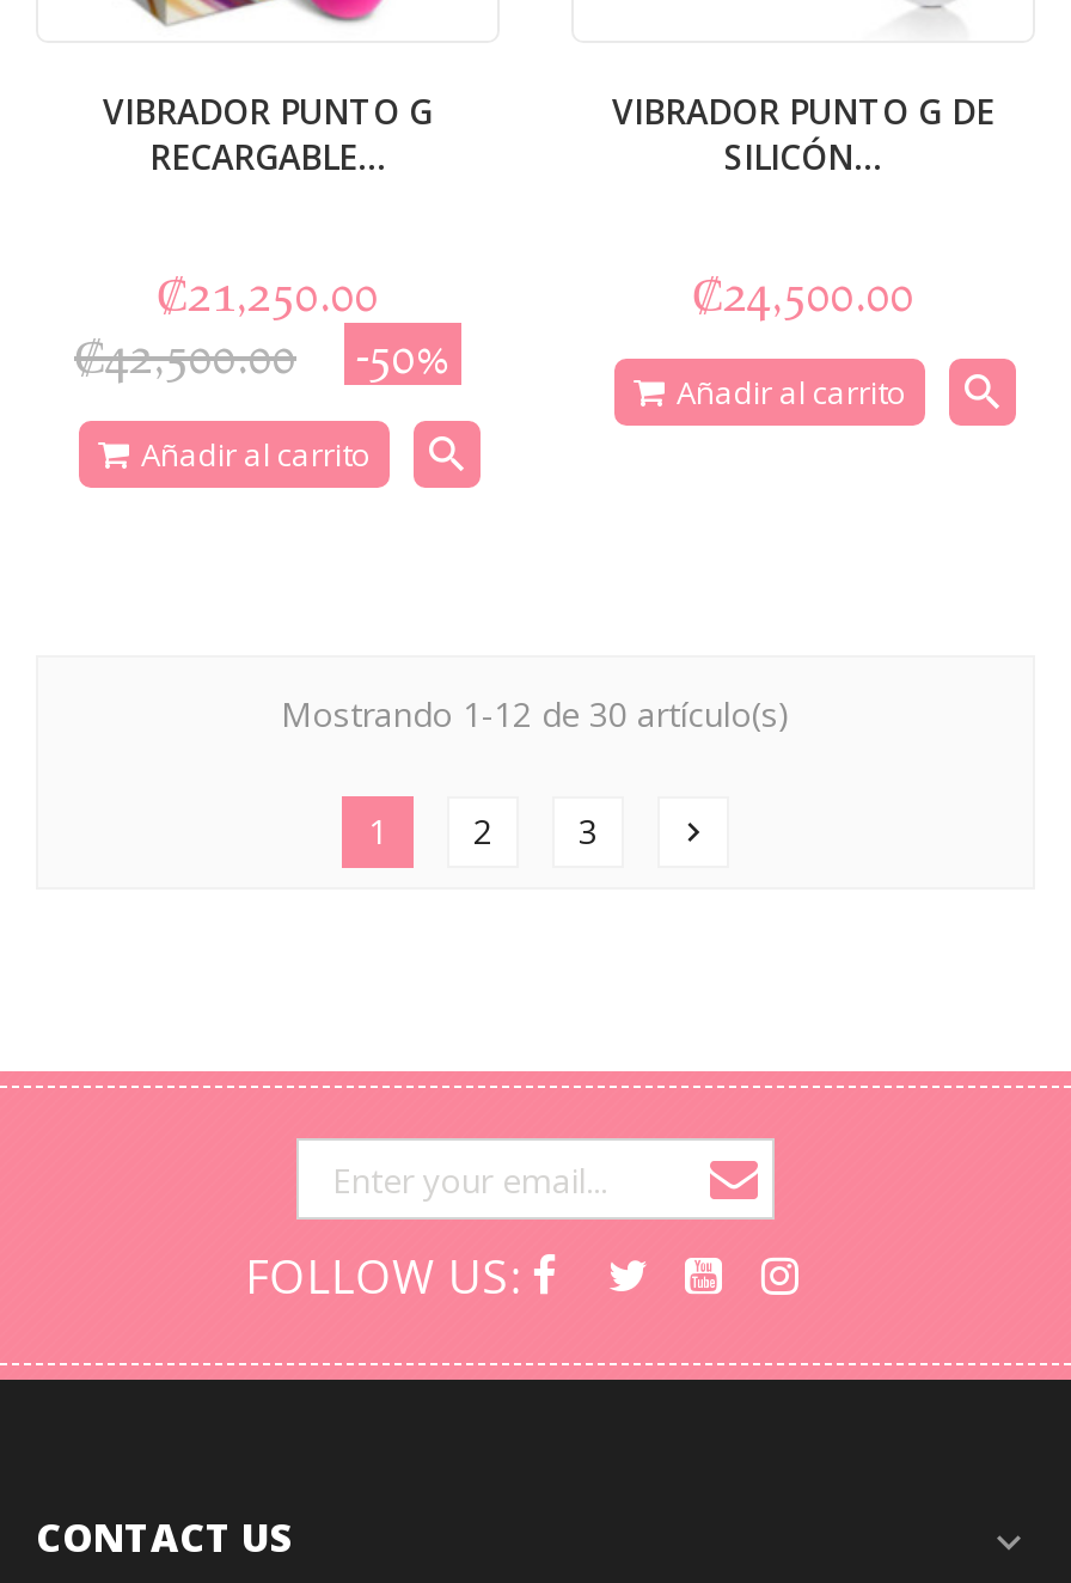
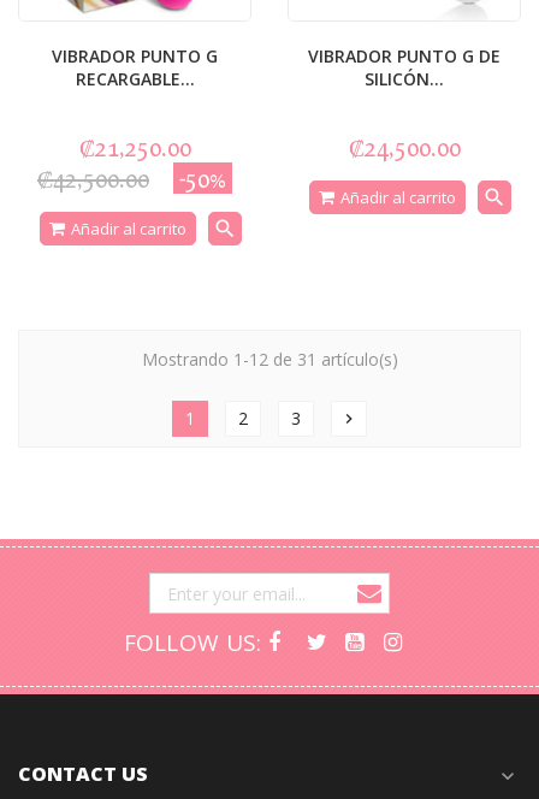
- Mostrando 1-12 de 30 artículo(s)
+ Mostrando 1-12 de 31 artículo(s)
